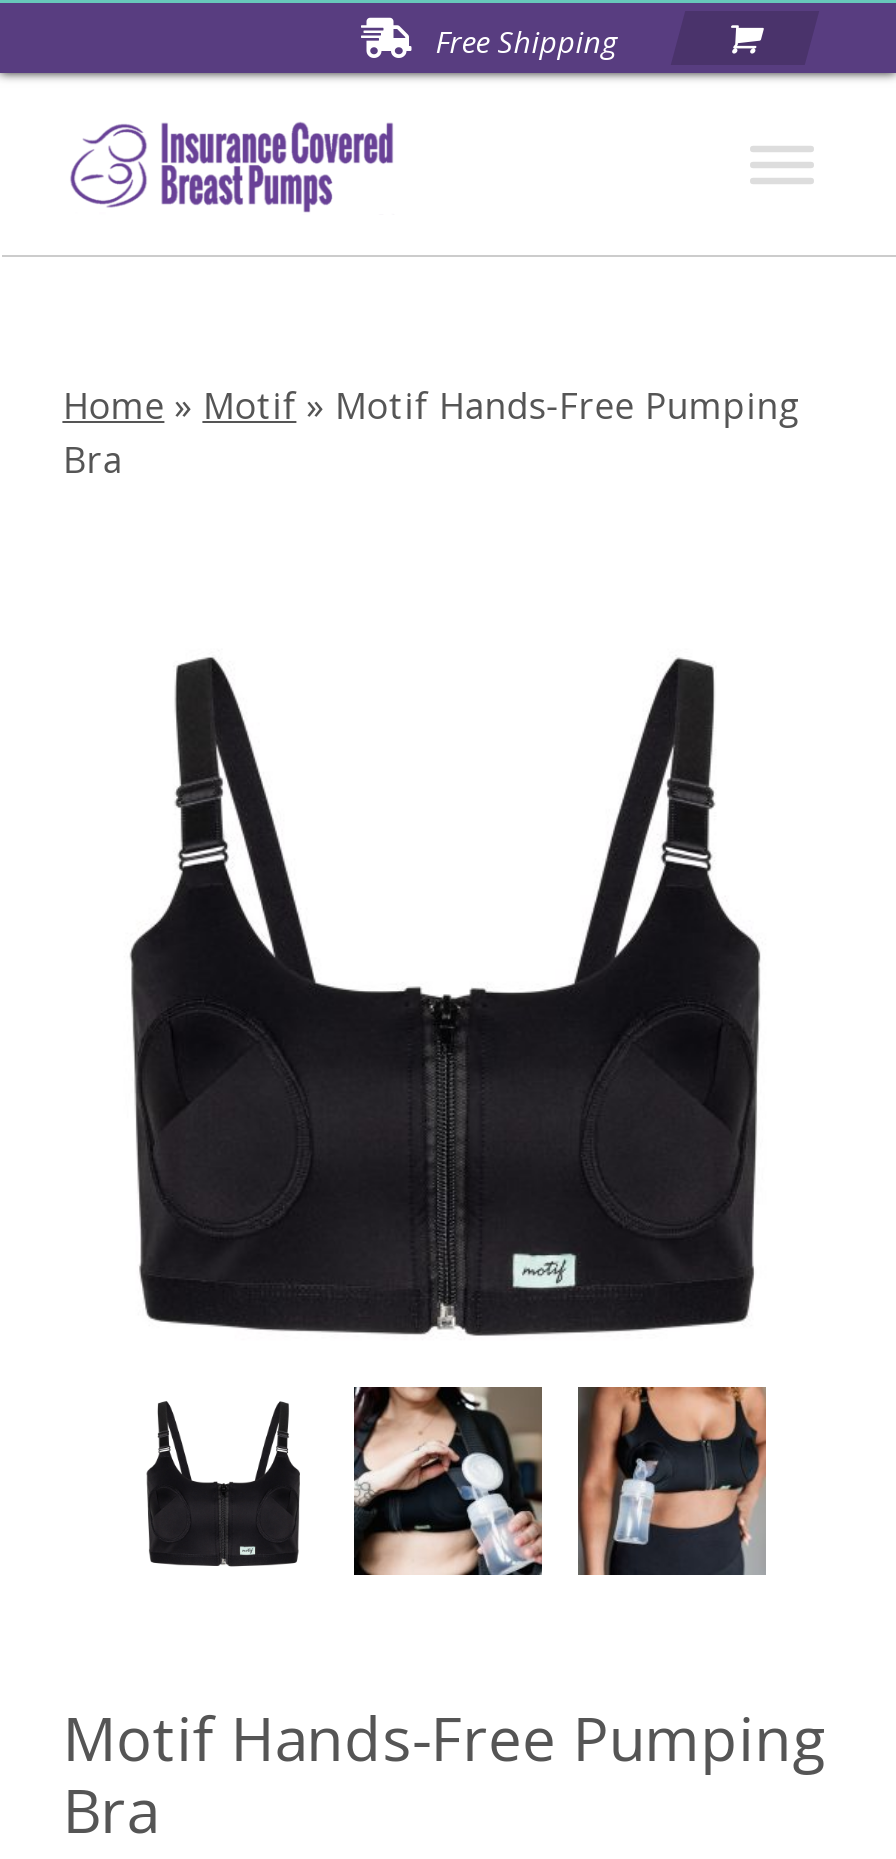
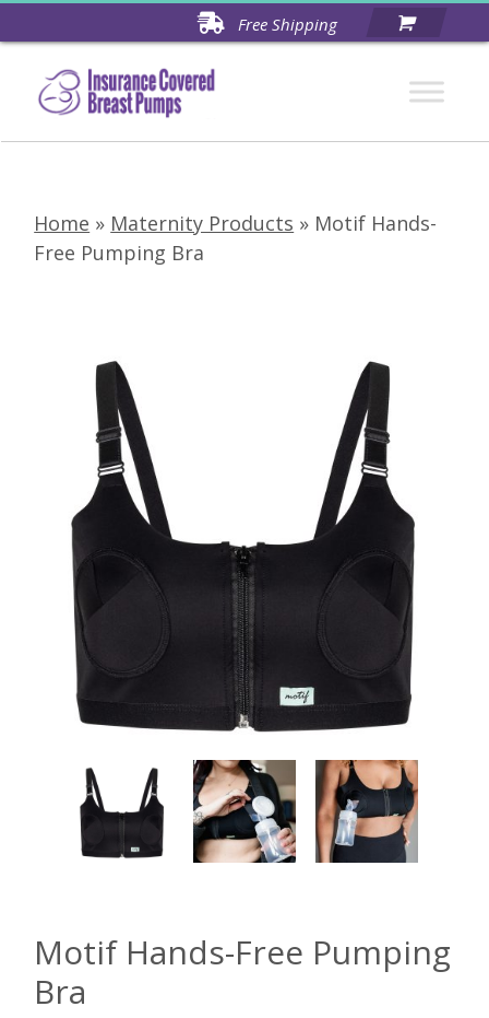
- Home» Motif» Motif Hands-Free Pumping
- Bra
+ Home» Maternity Products» Motif Hands-
+ Free Pumping Bra
